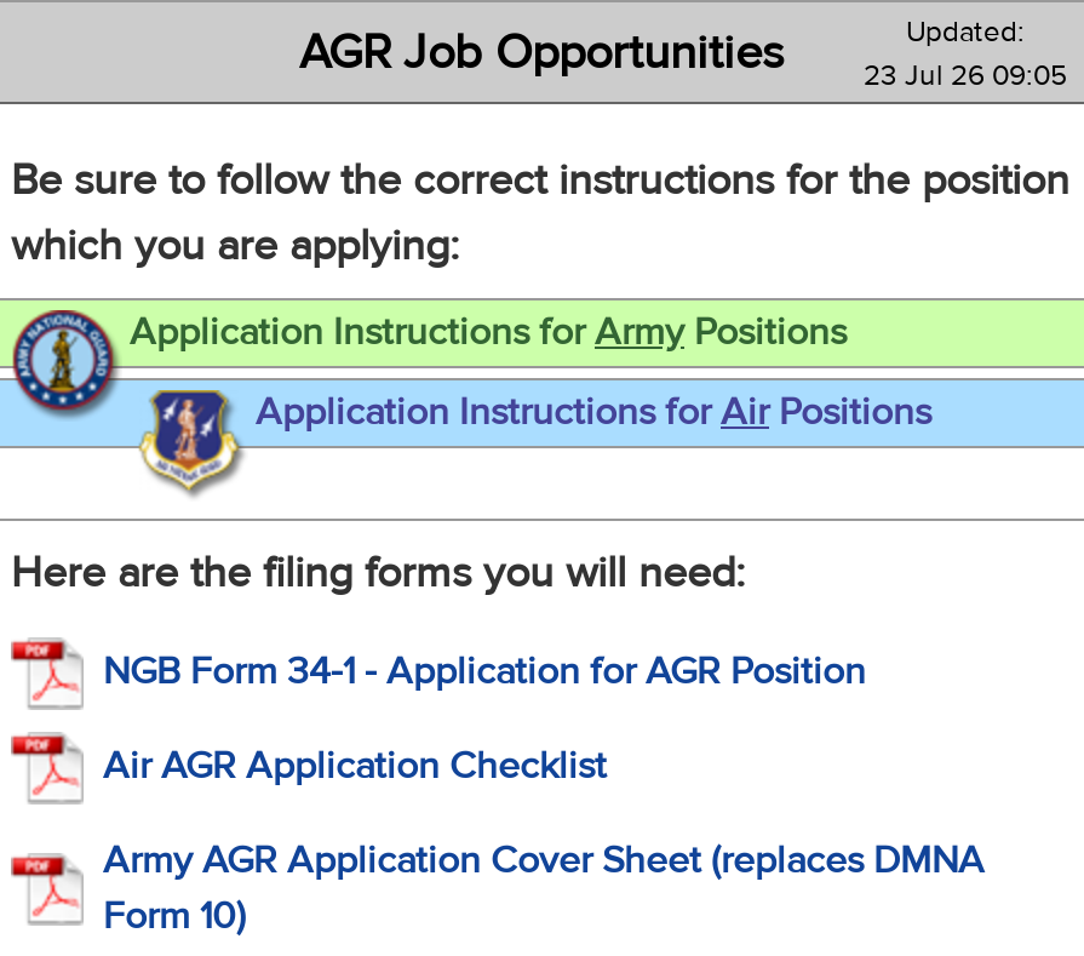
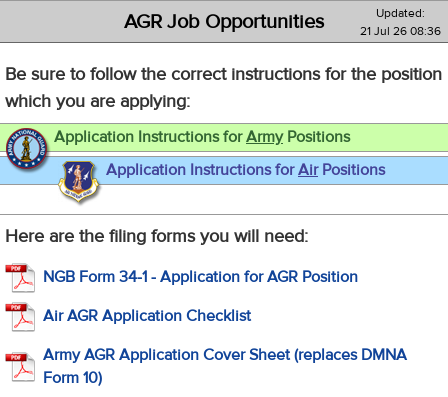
- 23 Jul 26 09:05
+ 21 Jul 26 08:36
